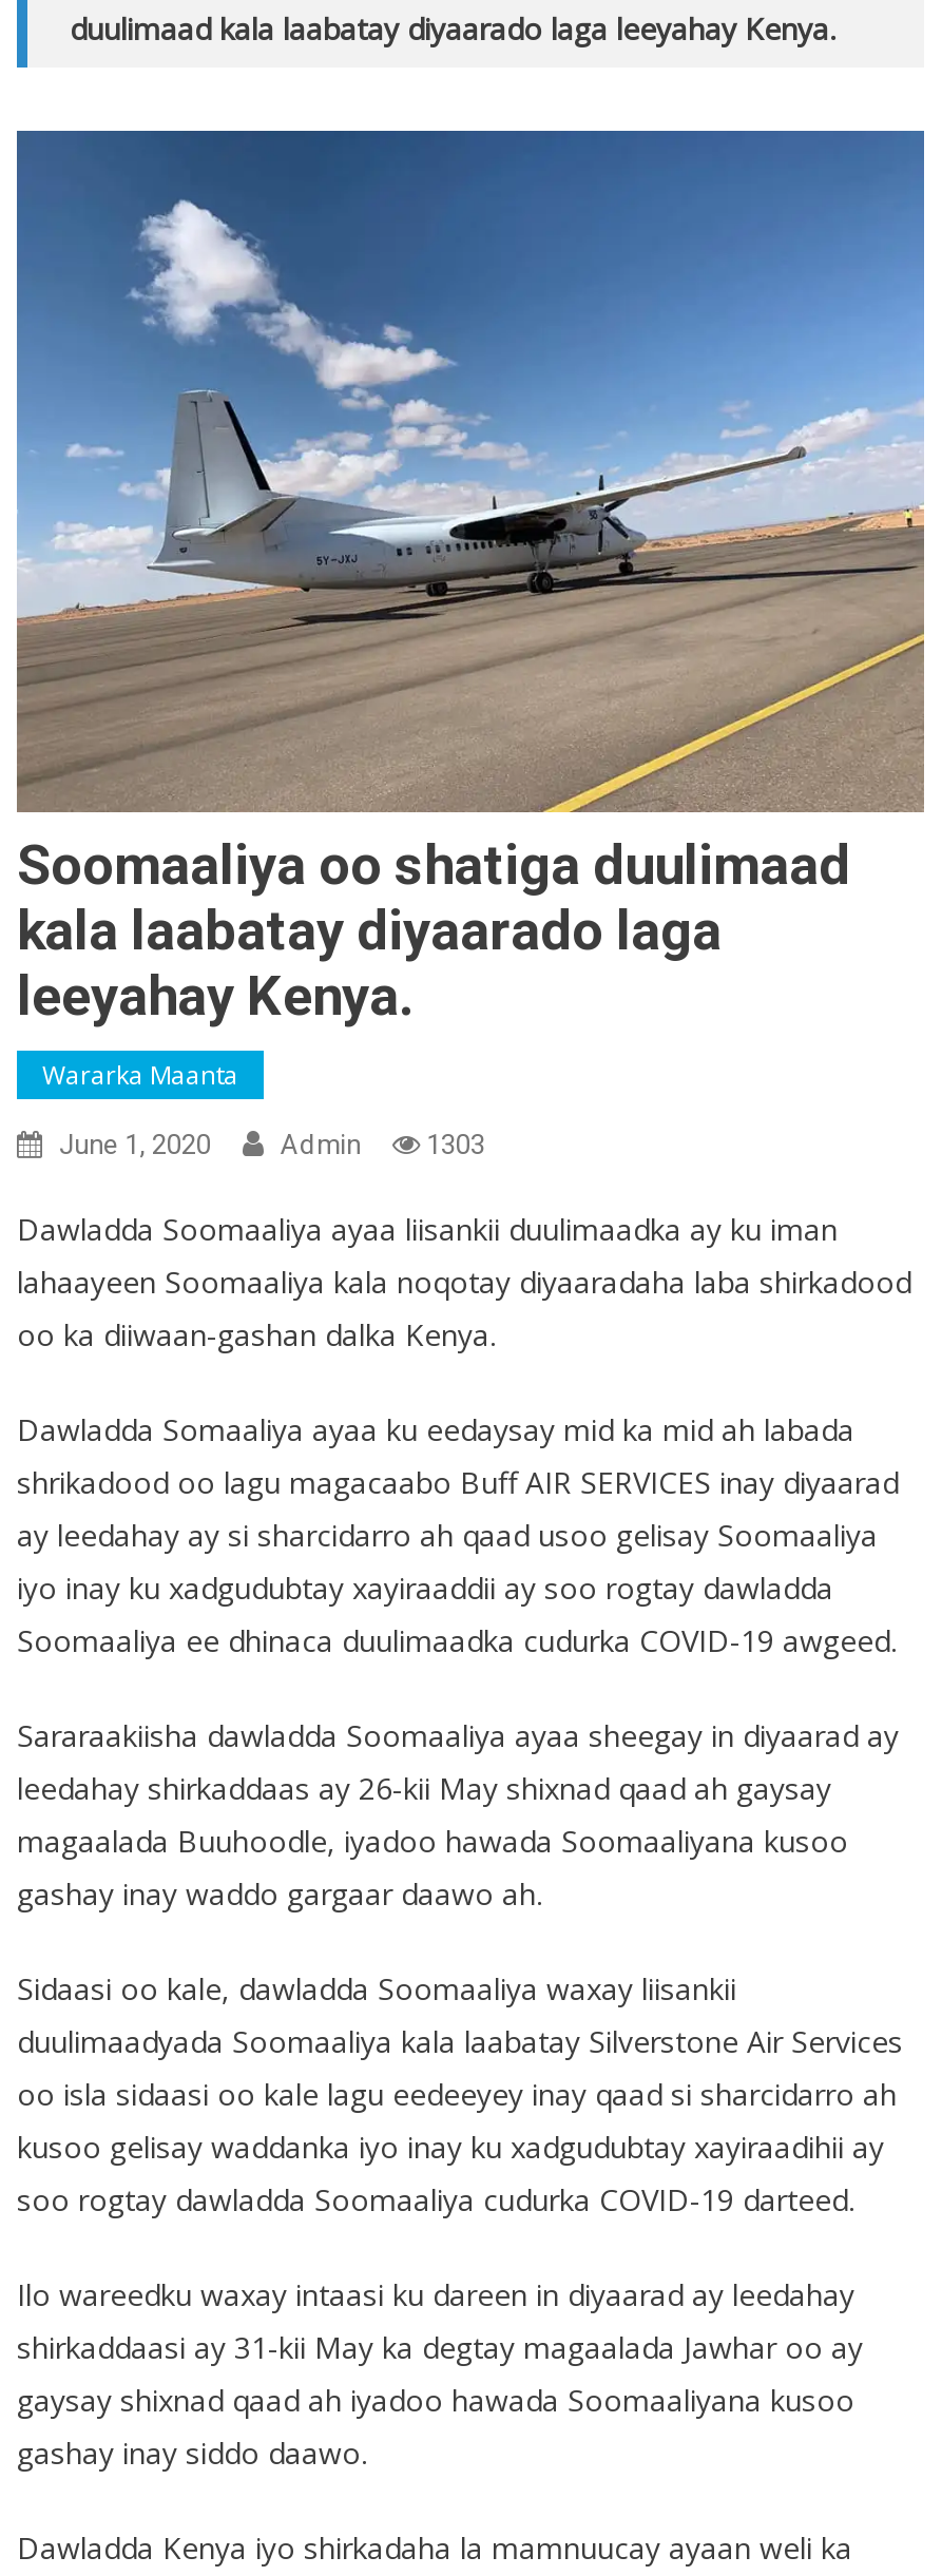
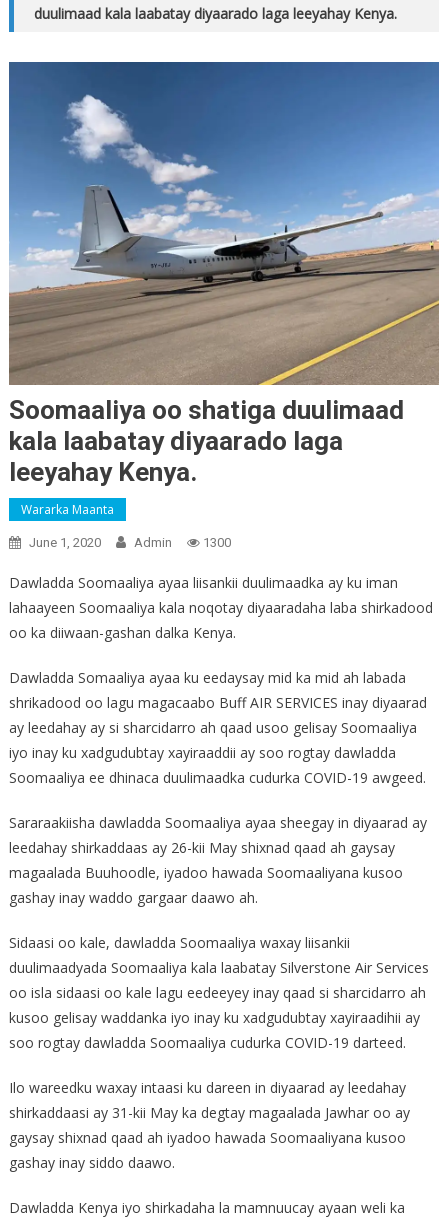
- 1303
+ 1300
